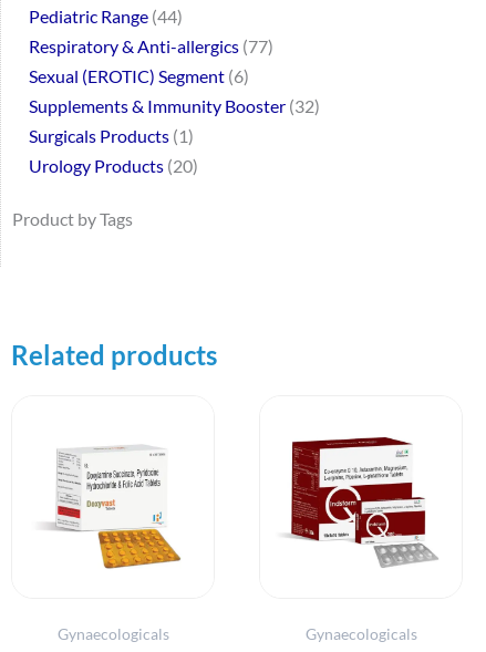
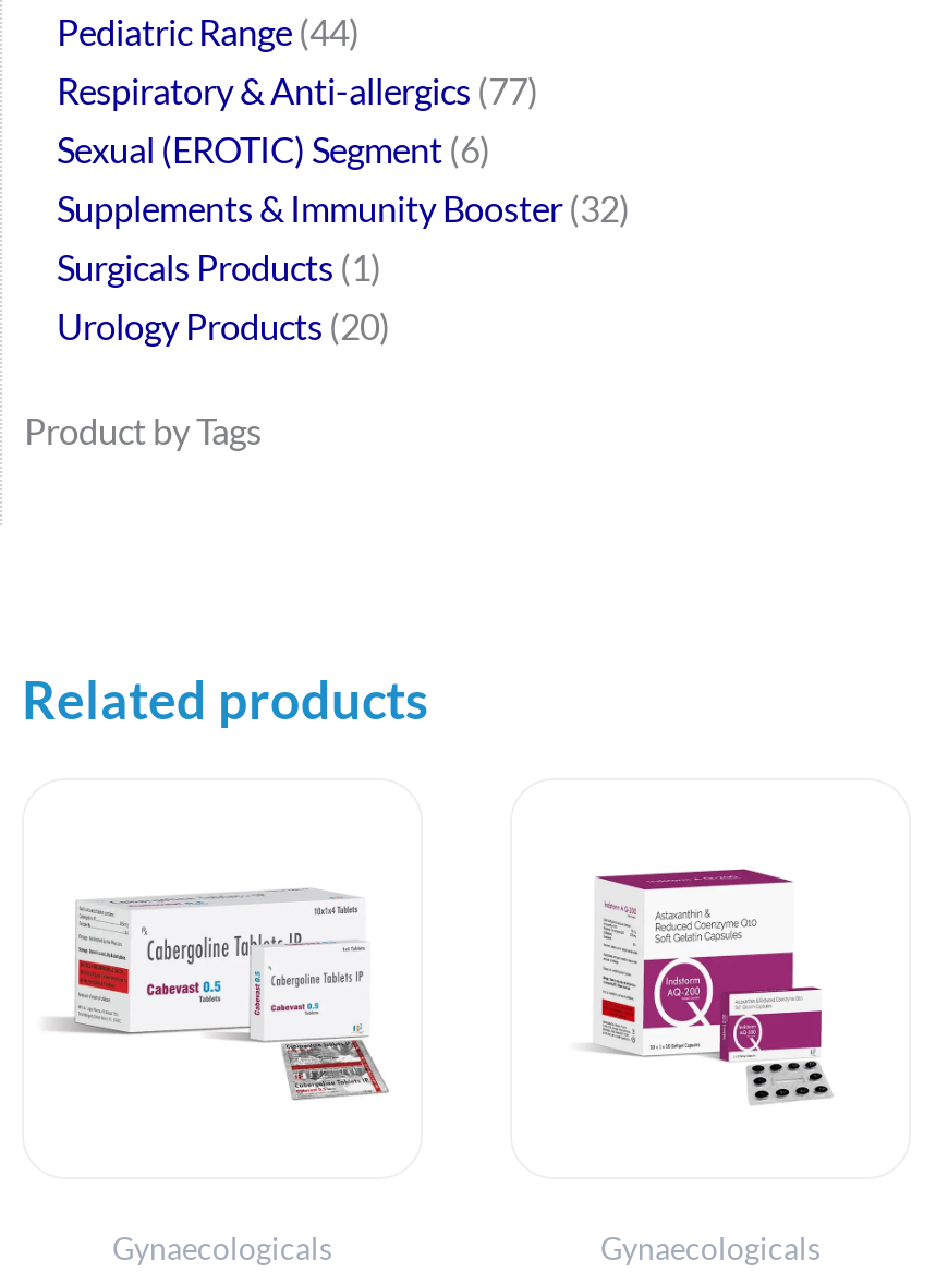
- [image]
+ [image]

- [image]
+ [image]
